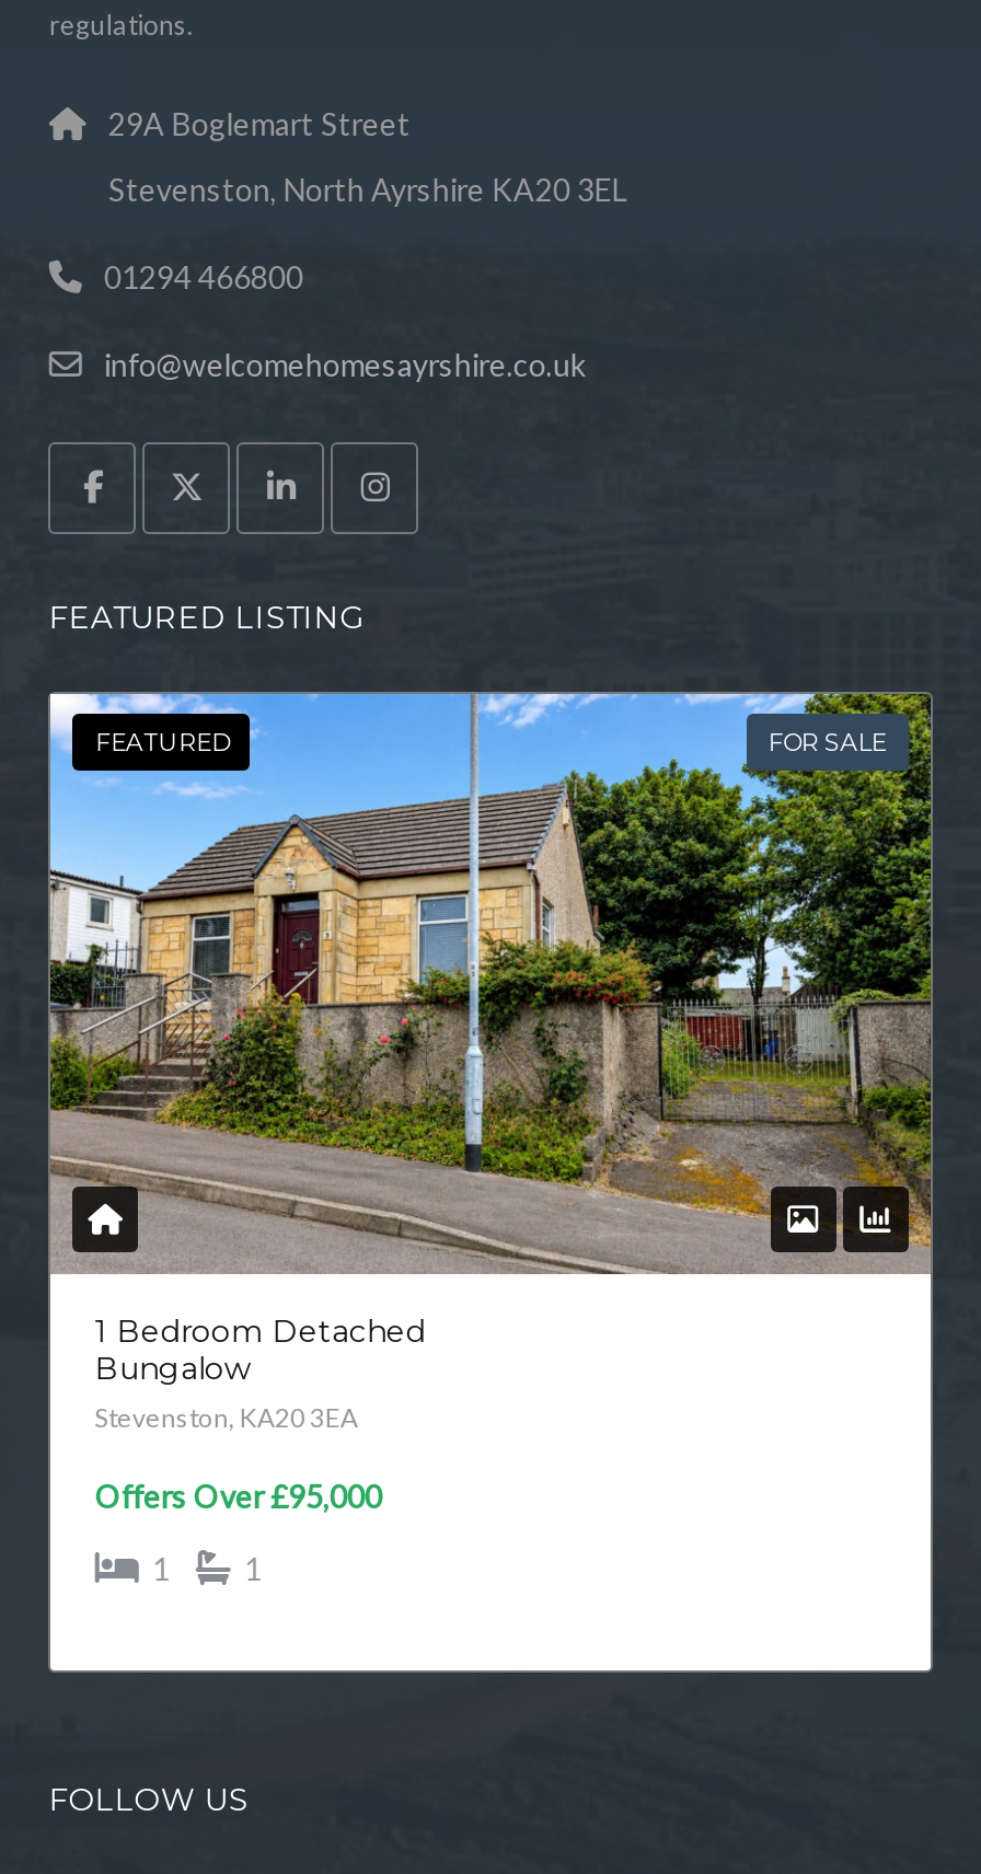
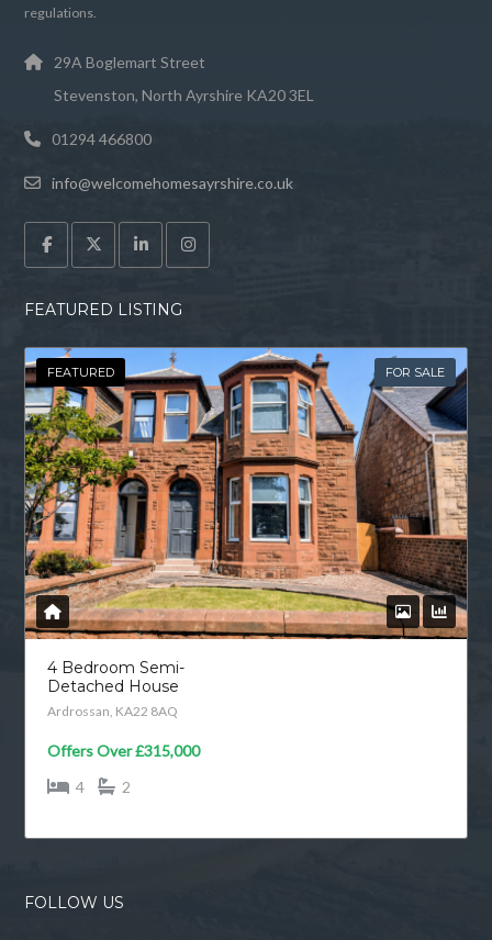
- [image]
- 1 Bedroom Detached
- Bungalow
- Stevenston, KA20 3EA
+ [image]
+ 4 Bedroom Semi-
+ Detached House
+ Ardrossan, KA22 8AQ

- Offers Over£95,000
+ Offers Over£315,000

- 1
- 1
+ 4
+ 2
